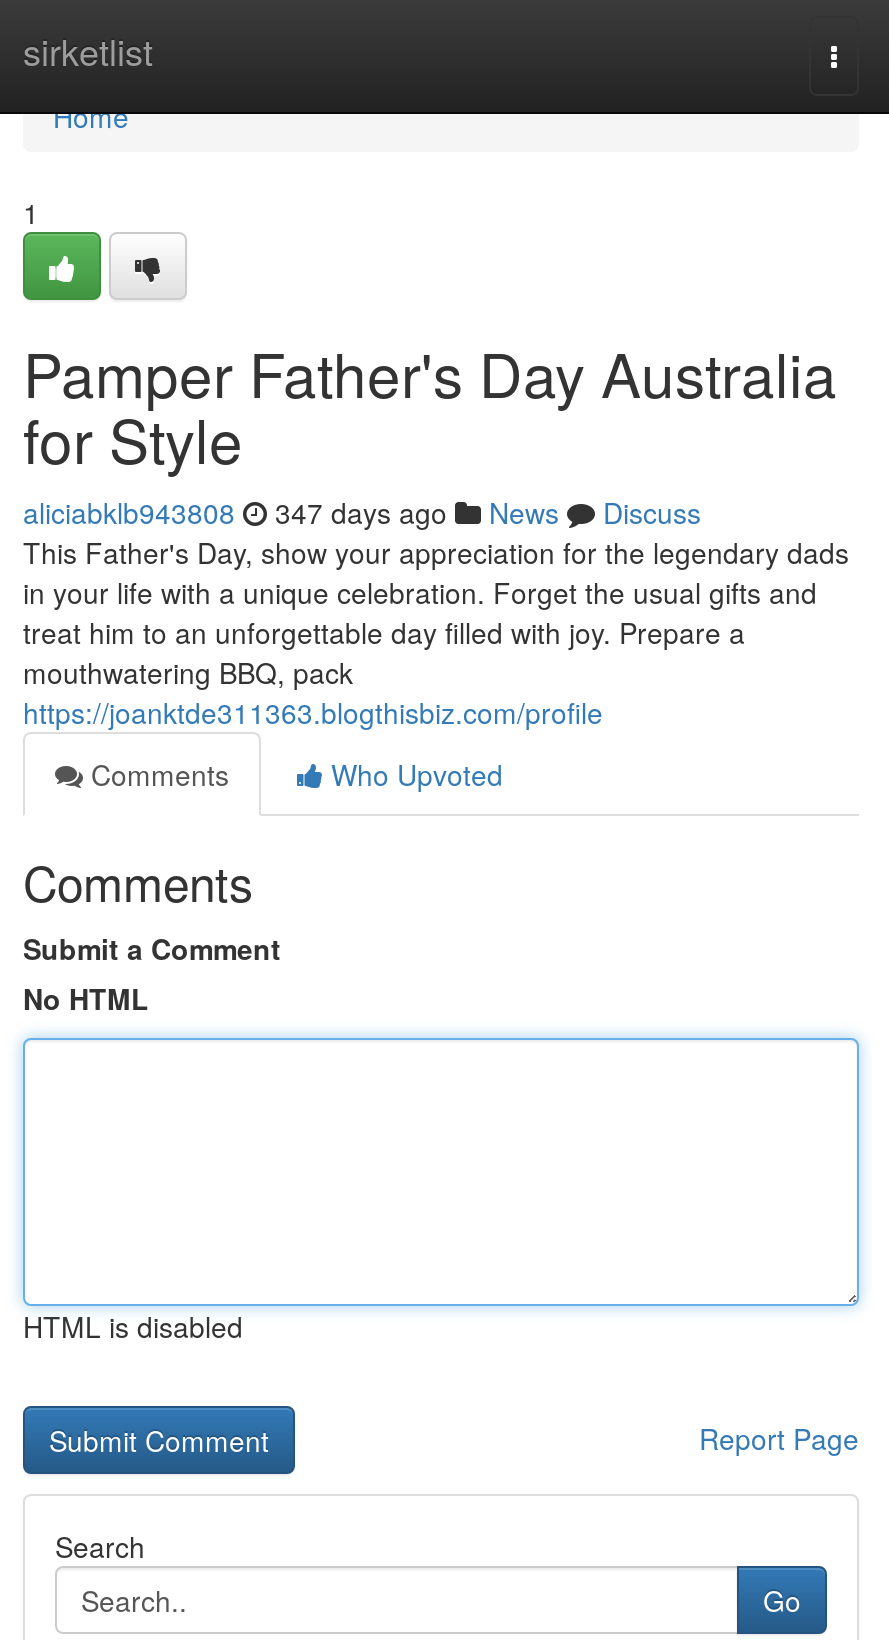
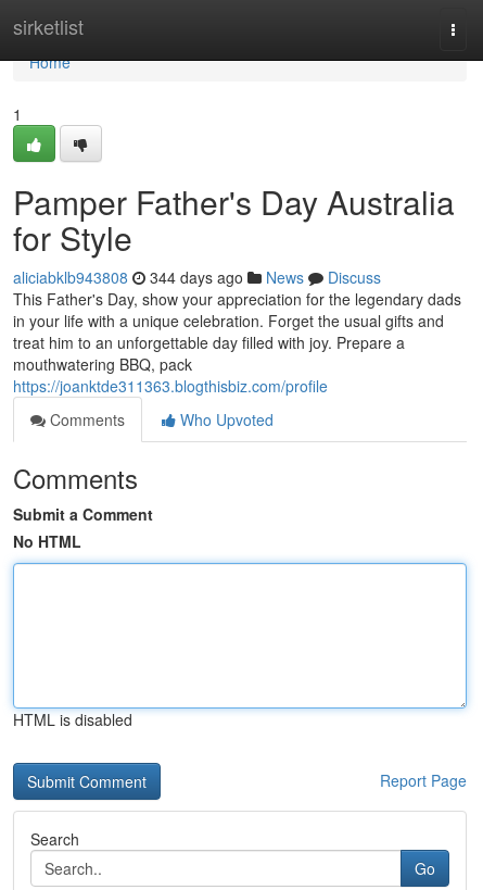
- aliciabklb943808 347 days ago News Discuss
+ aliciabklb943808 344 days ago News Discuss
